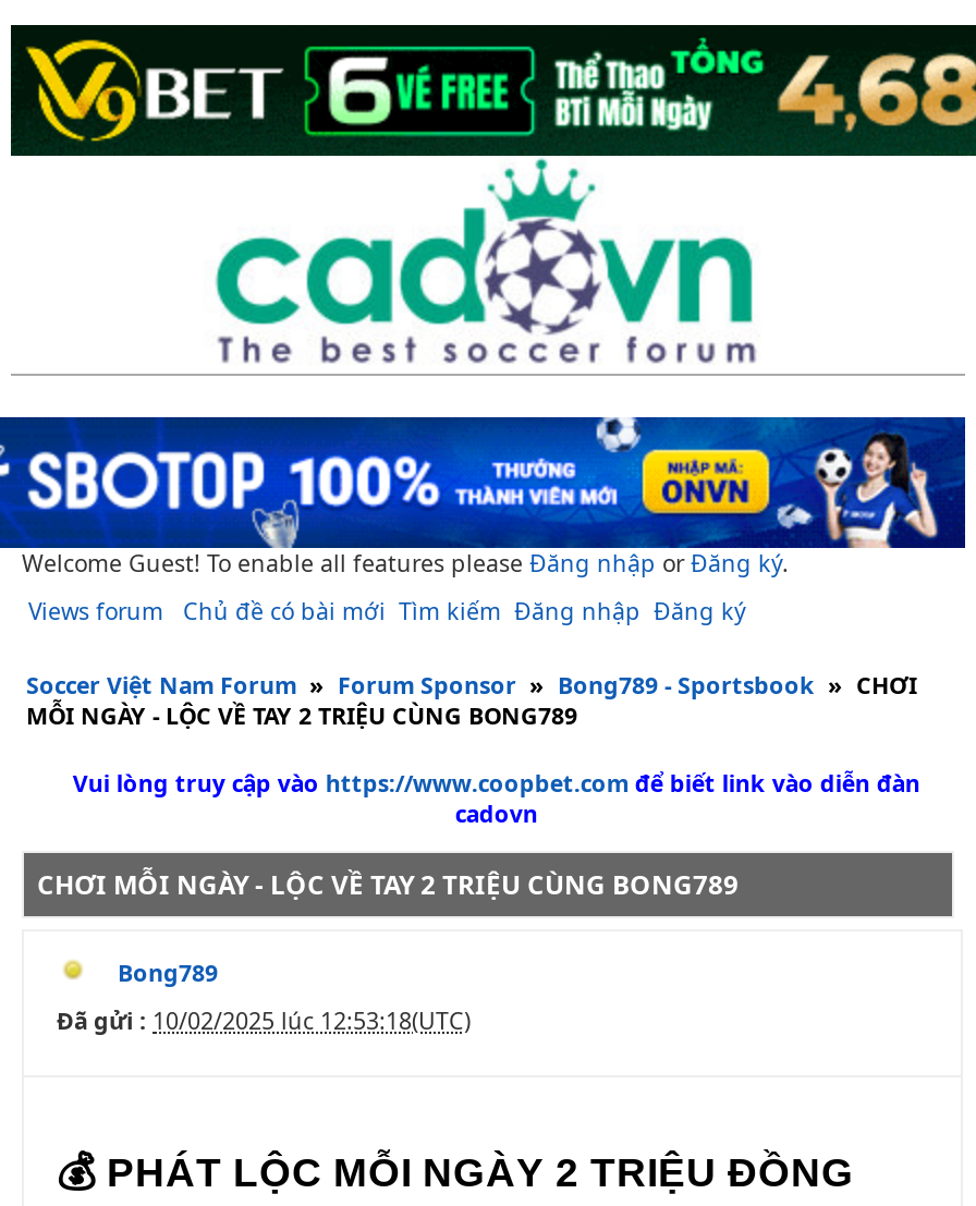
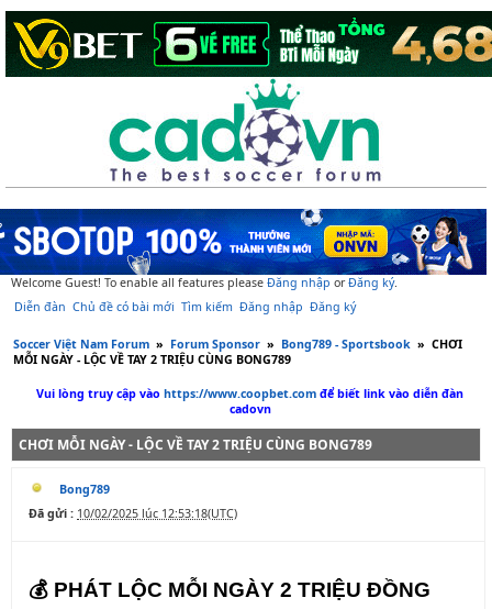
- Views forum Chủ đề có bài mới Tìm kiếm Đăng nhập Đăng ký
+ Diễn đàn Chủ đề có bài mới Tìm kiếm Đăng nhập Đăng ký
